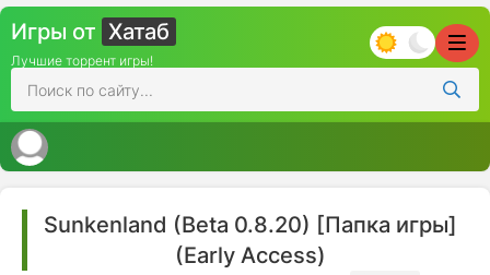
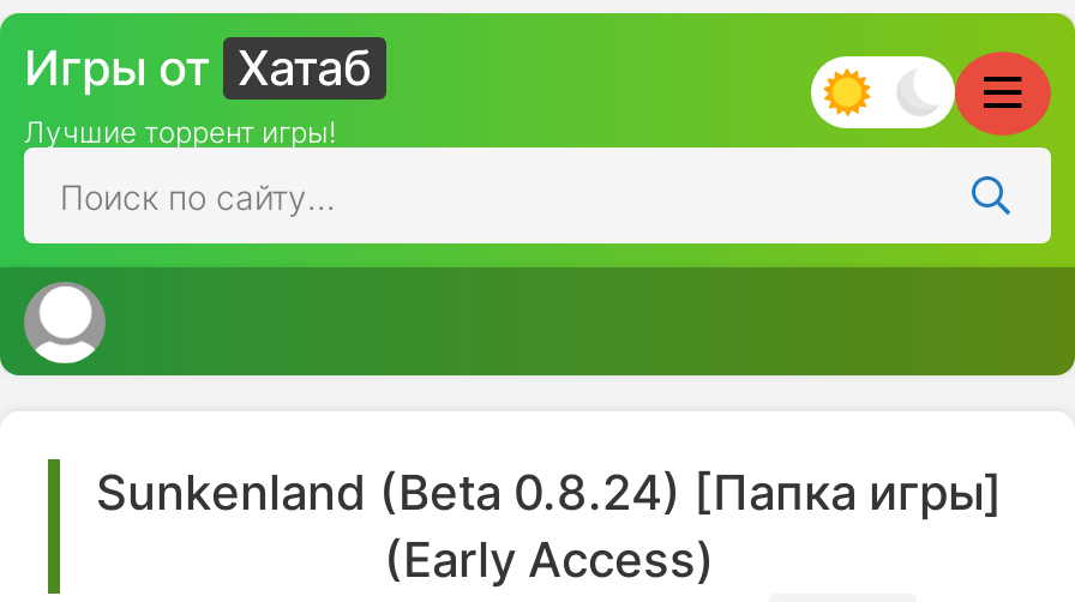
- Sunkenland (Beta 0.8.20) [Папка игры]
+ Sunkenland (Beta 0.8.24) [Папка игры]
